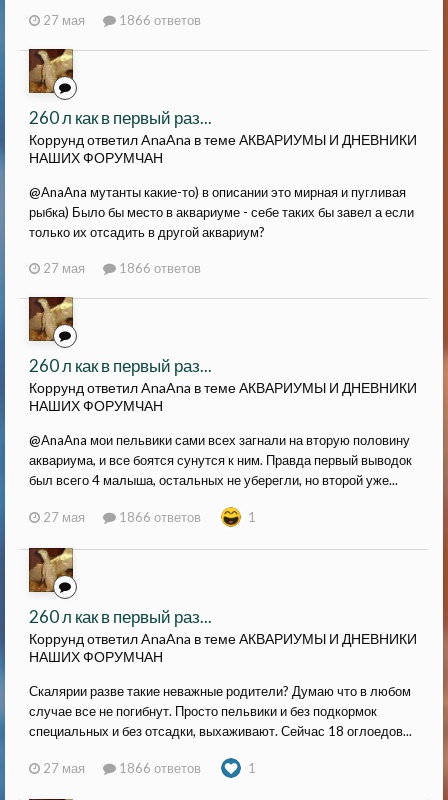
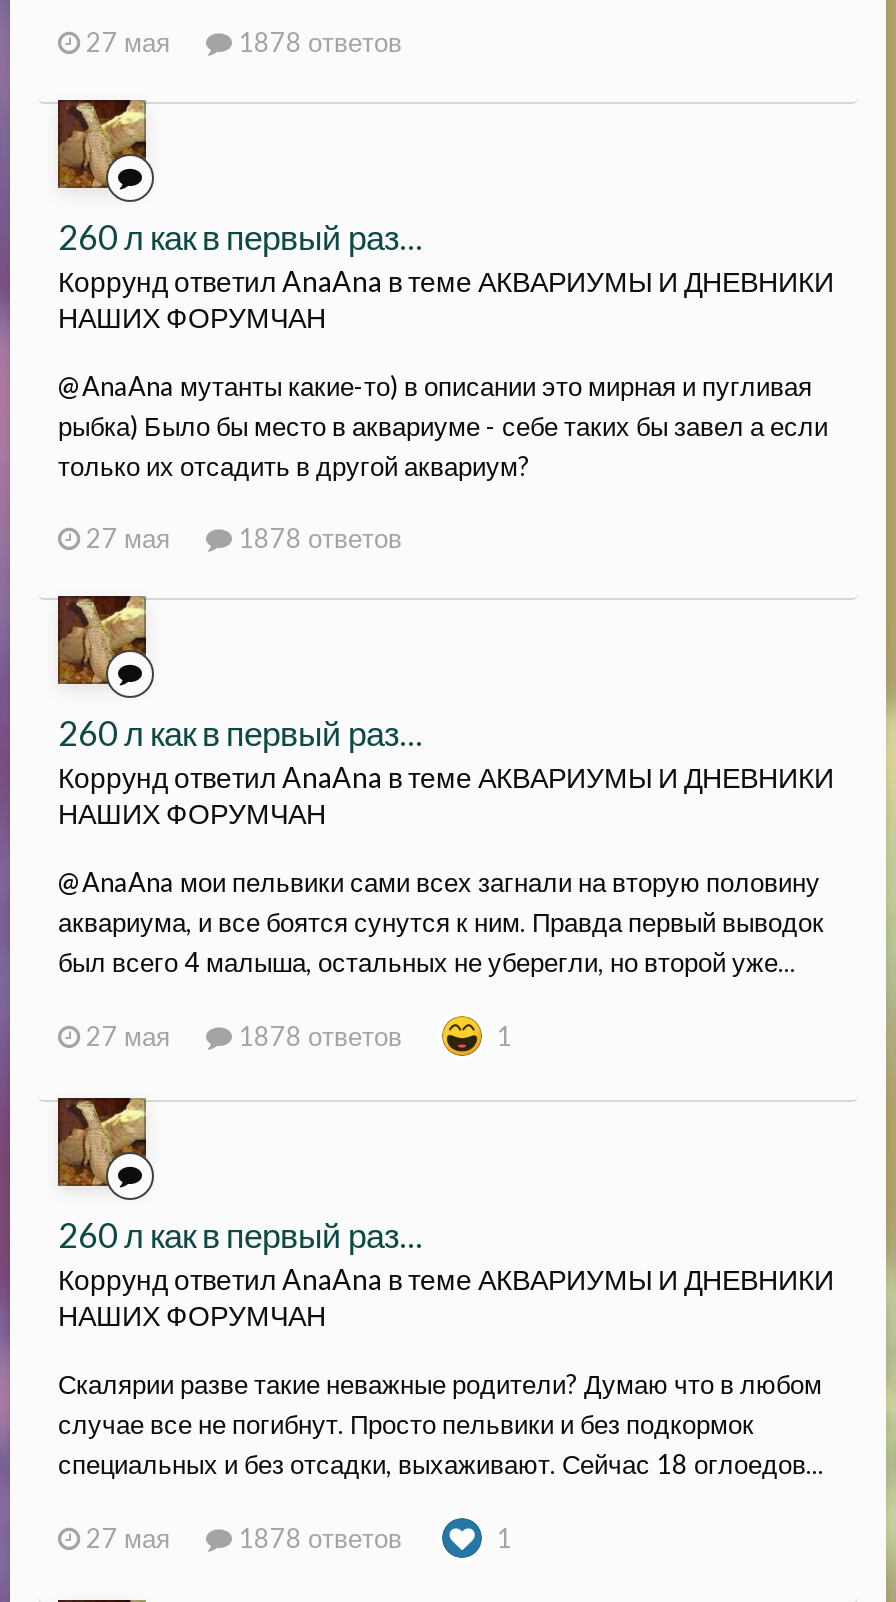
- 27 мая 1866 ответов
+ 27 мая 1878 ответов

- 27 мая 1866 ответов
+ 27 мая 1878 ответов

- 27 мая 1866 ответов
+ 27 мая 1878 ответов

- 27 мая 1866 ответов
+ 27 мая 1878 ответов
